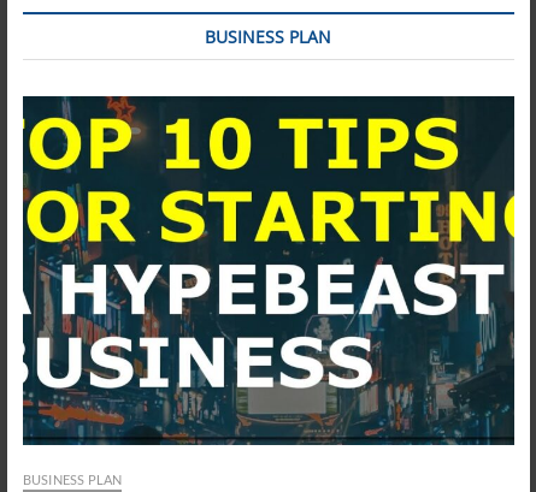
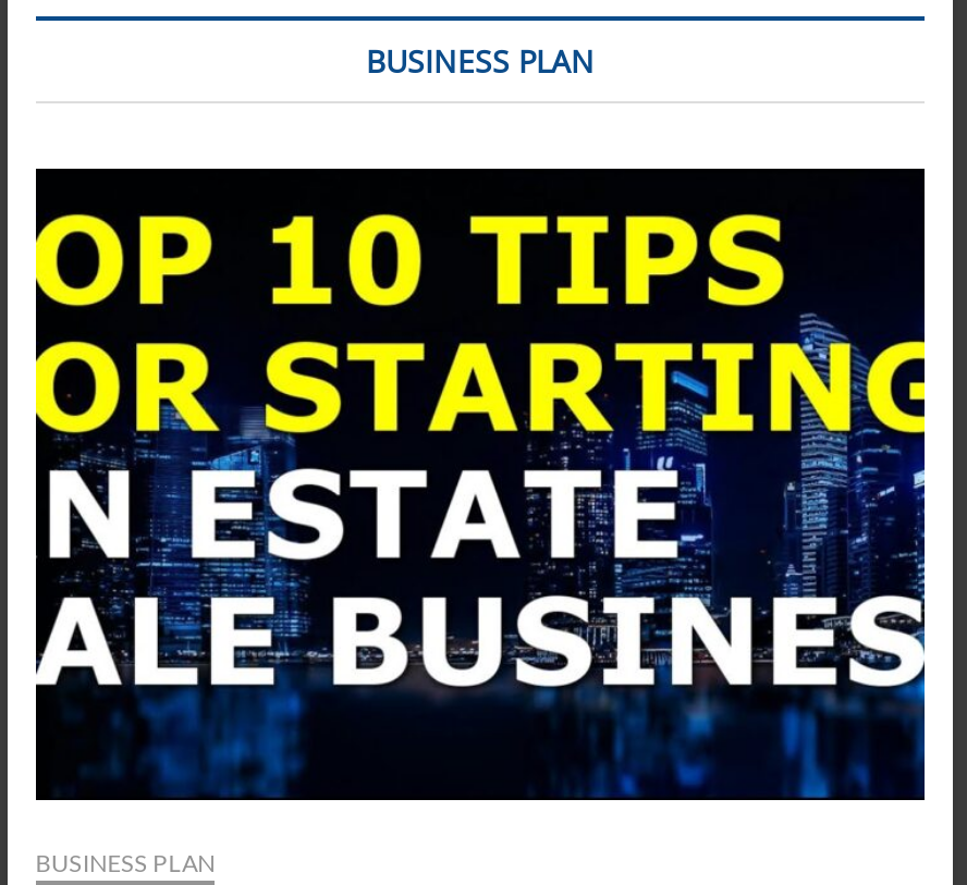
- [image]
+ [image]
